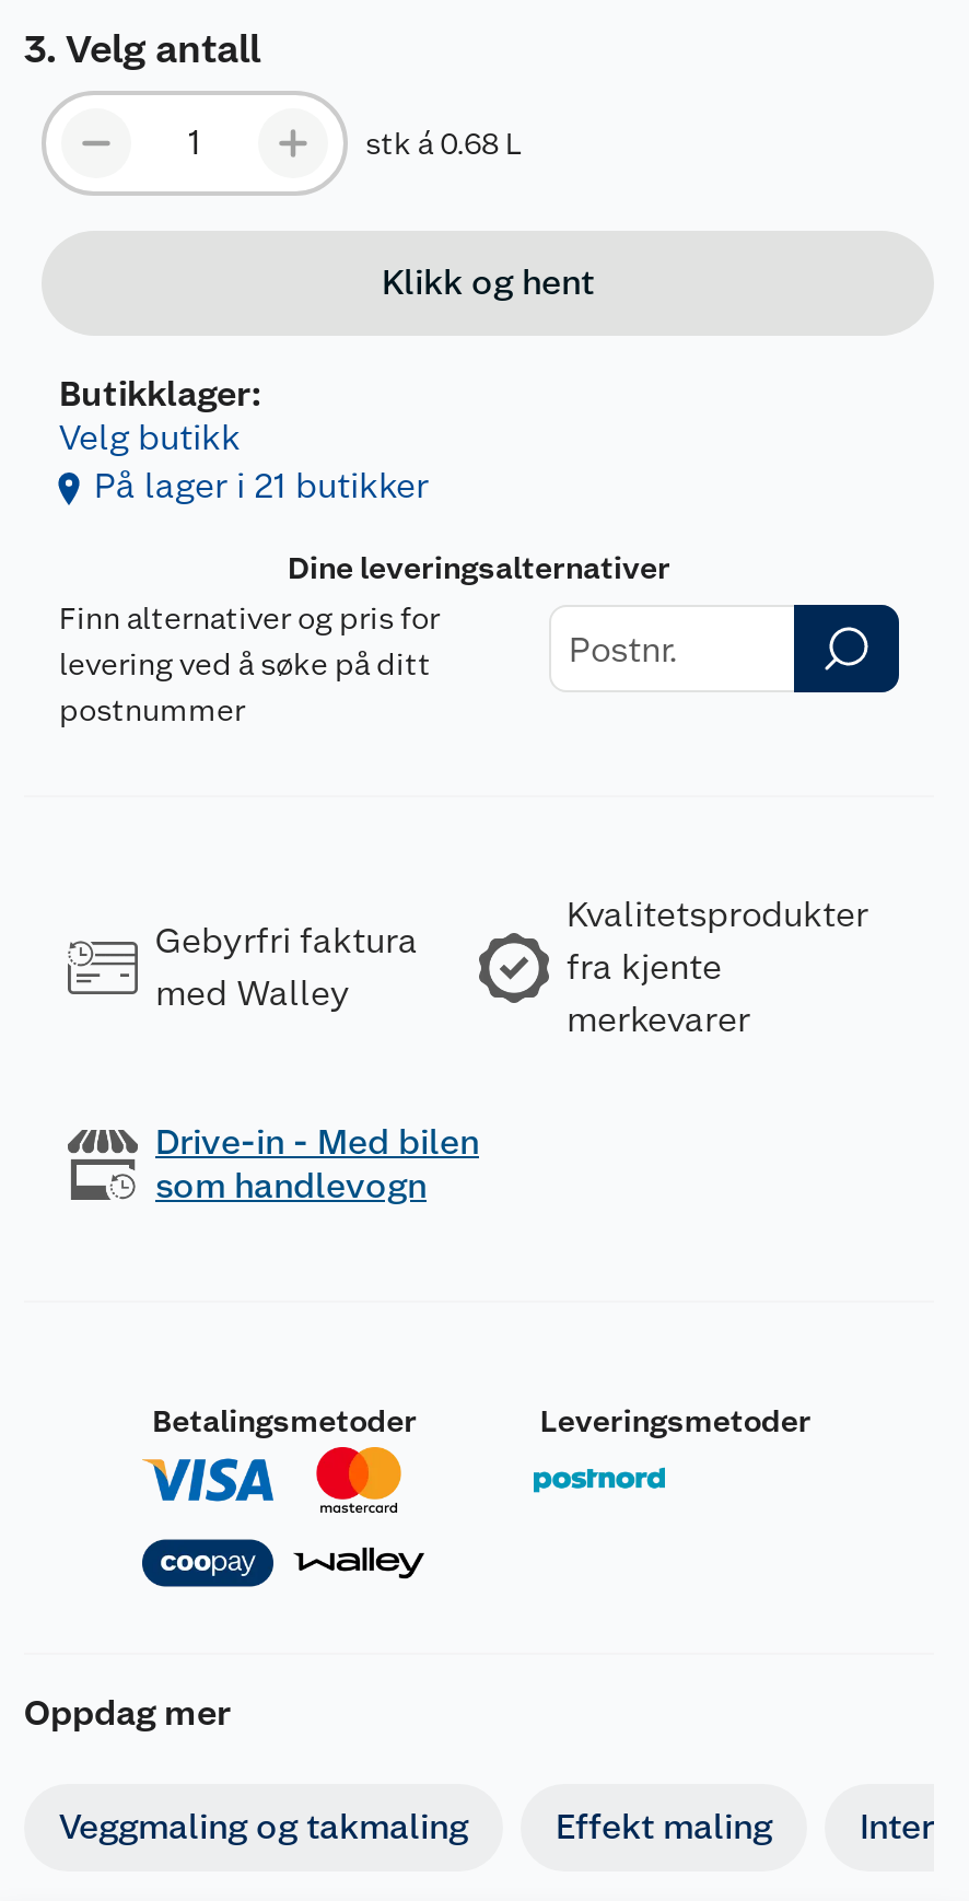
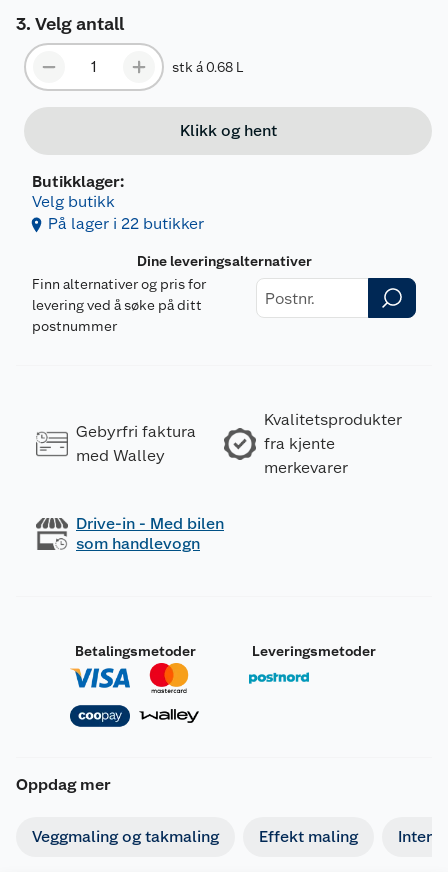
- På lager i 21 butikker
+ På lager i 22 butikker
